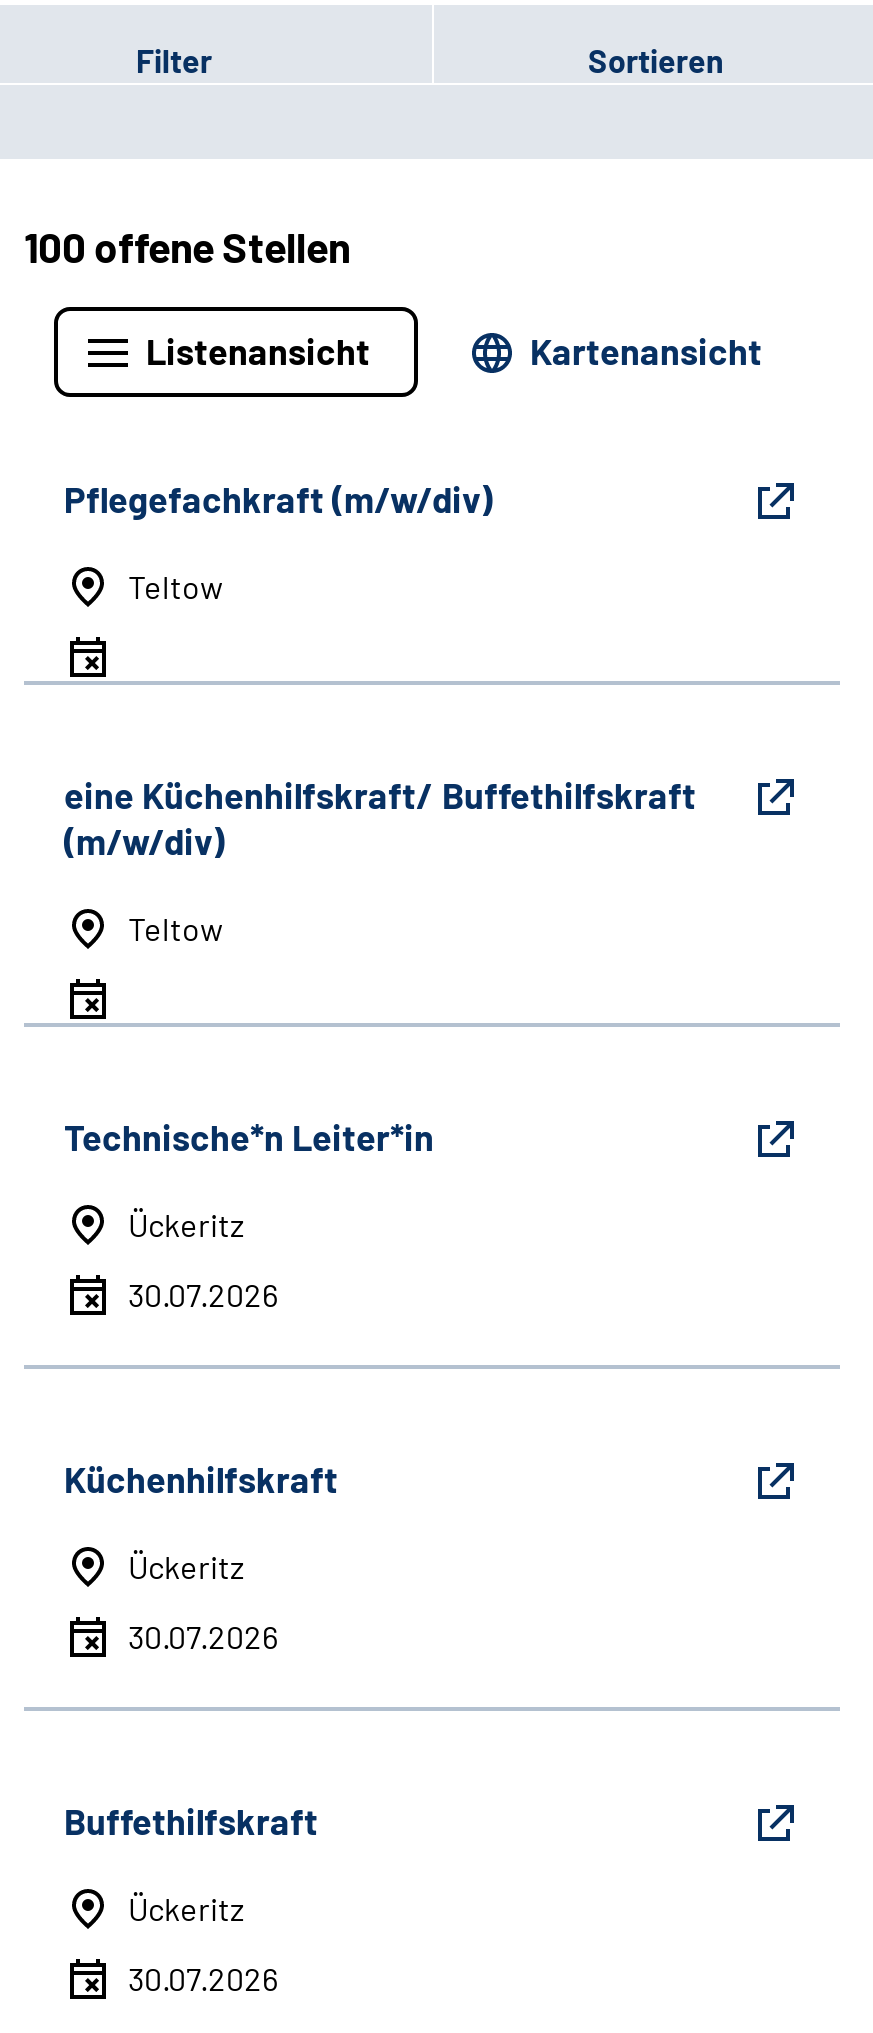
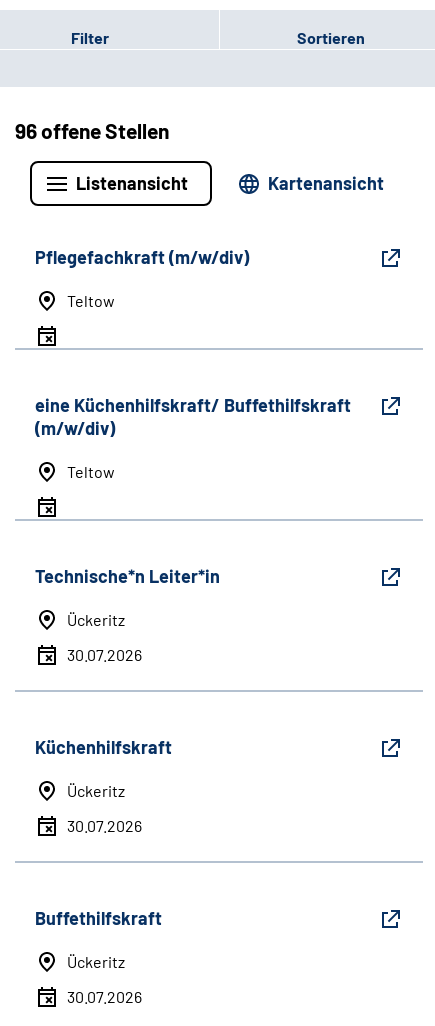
- 100 offene Stellen
+ 96 offene Stellen
